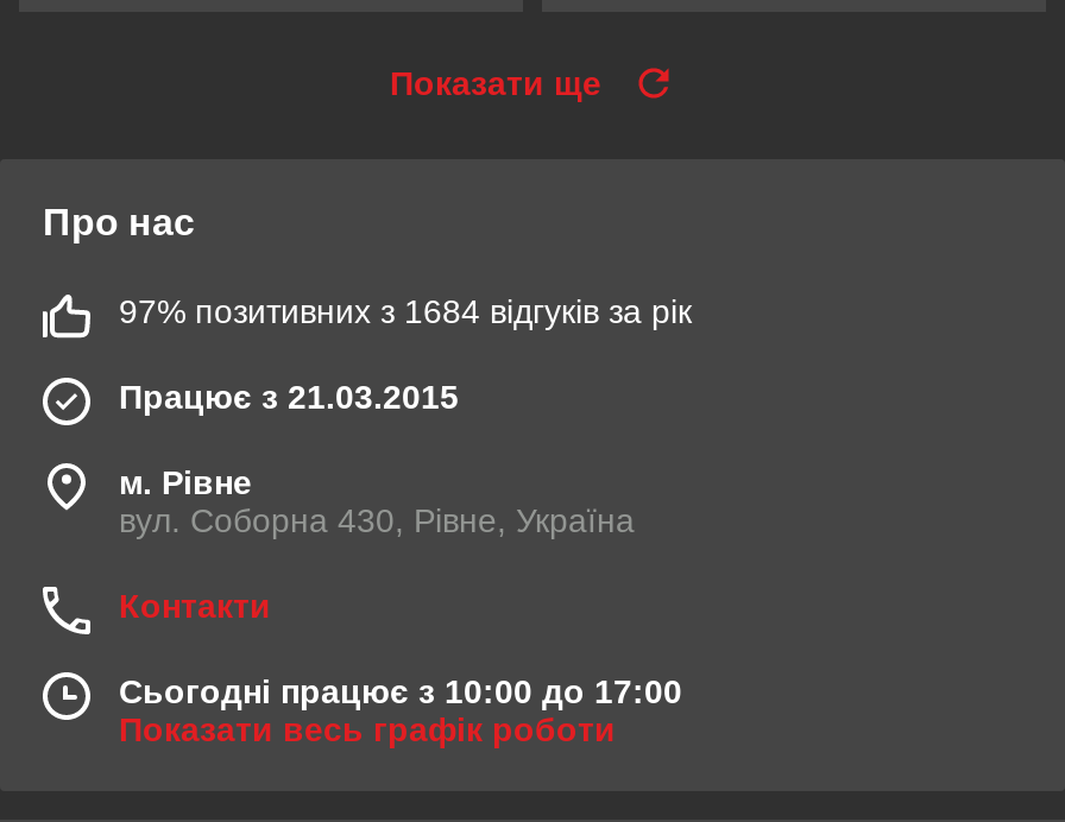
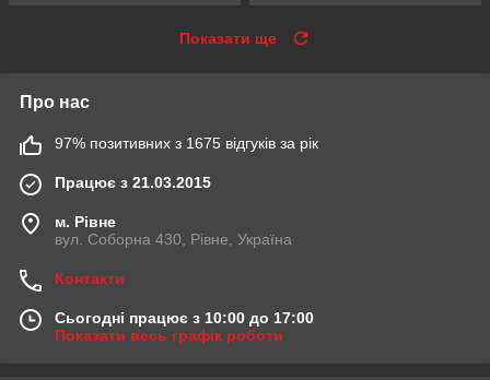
- 97% позитивних з 1684 відгуків за рік
+ 97% позитивних з 1675 відгуків за рік
